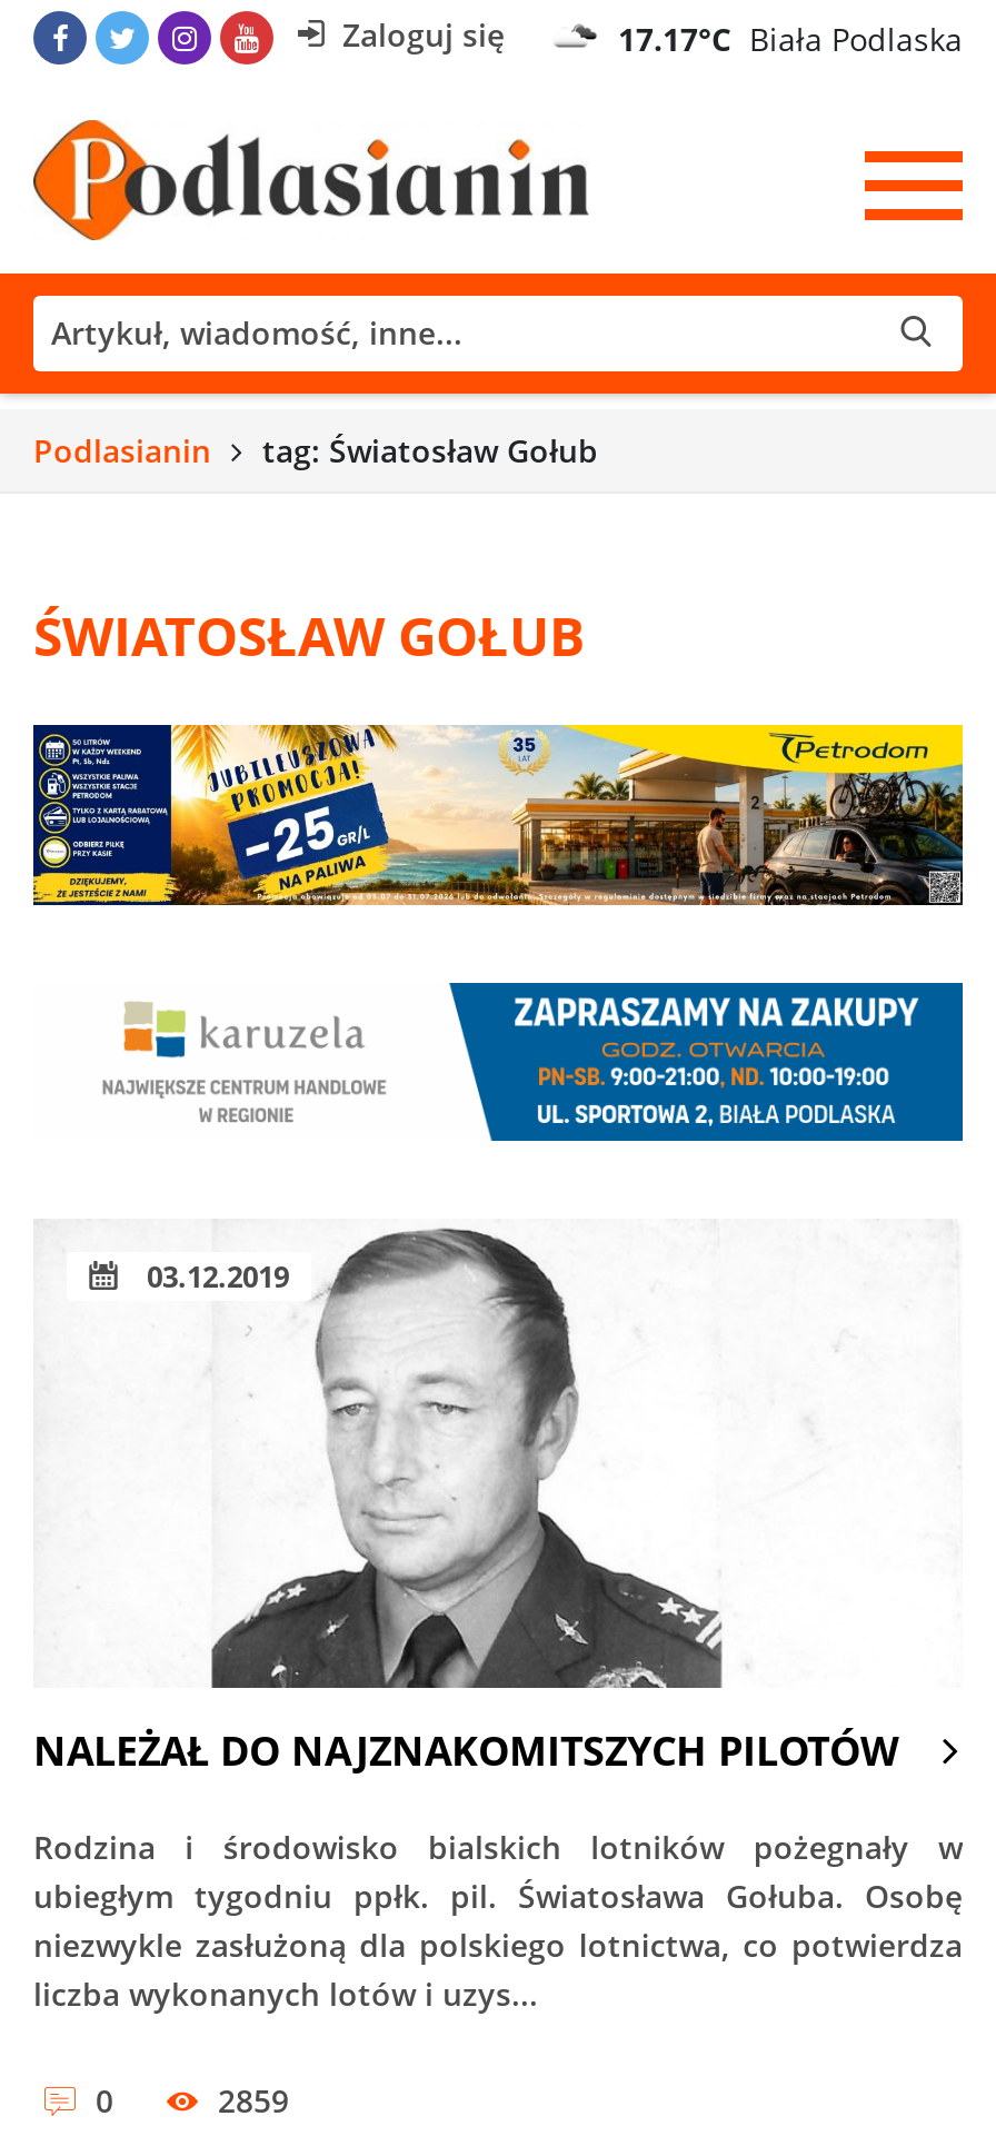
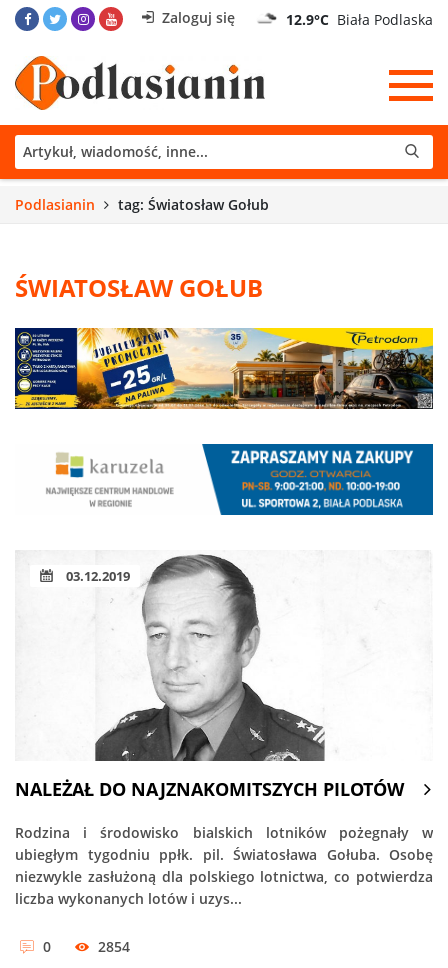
- 17.17°C Biała Podlaska
+ 12.9°C Biała Podlaska

- 2859
+ 2854
